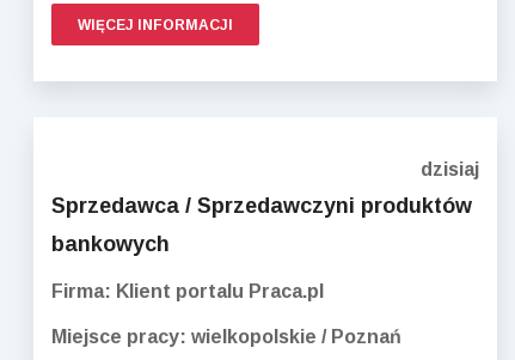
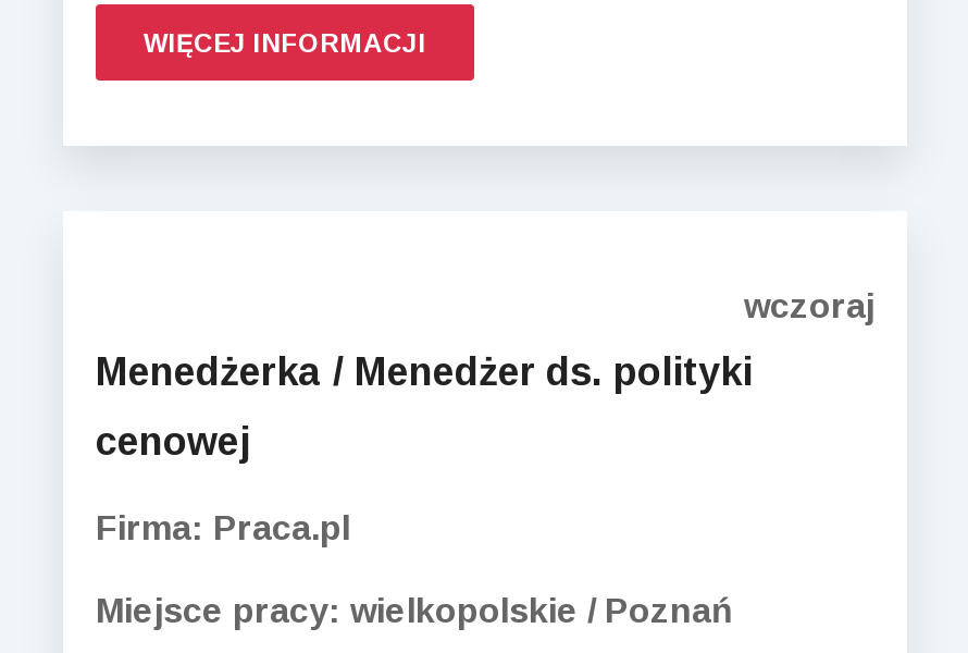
- dzisiaj
+ wczoraj

- Sprzedawca / Sprzedawczyni produktów
+ Menedżerka / Menedżer ds. polityki

- bankowych
+ cenowej

- Firma: Klient portalu Praca.pl
+ Firma: Praca.pl
